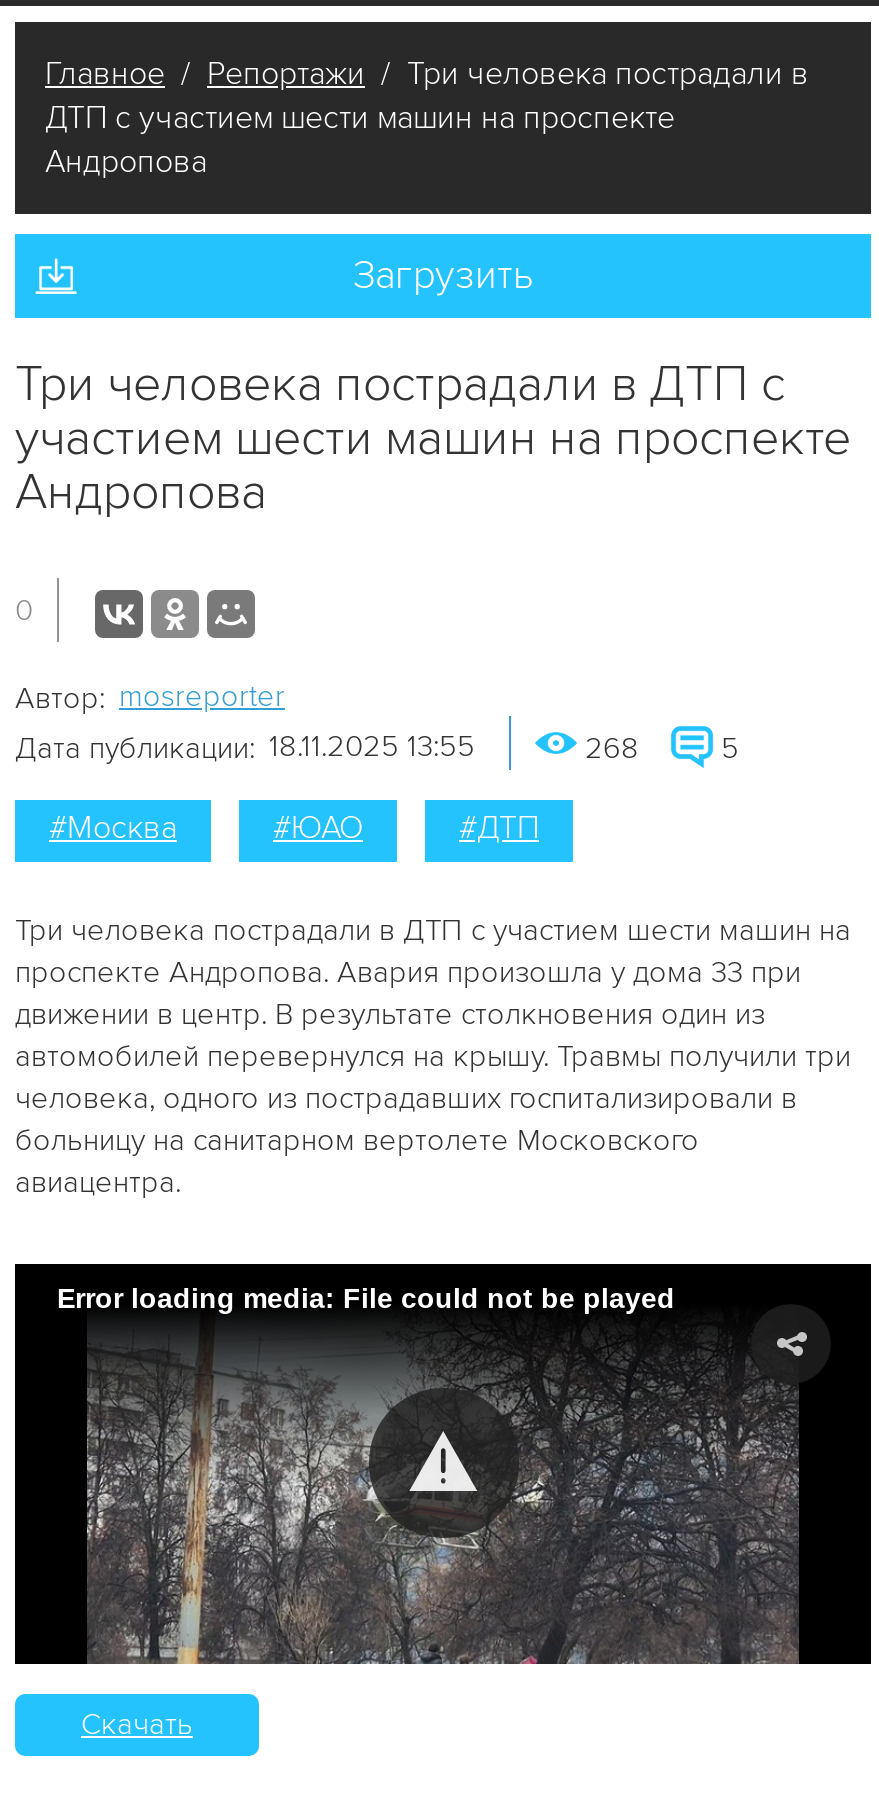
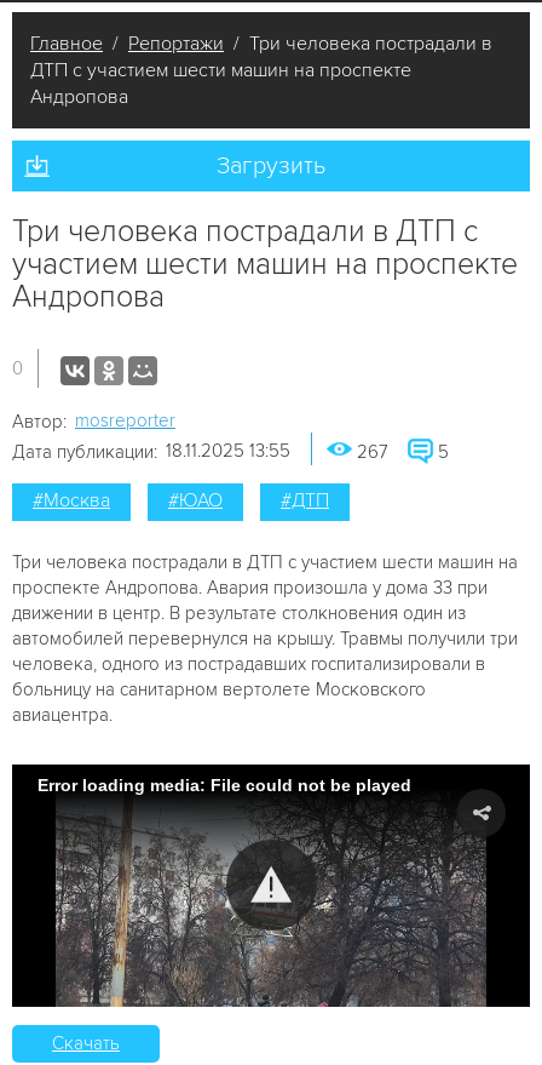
- 268
+ 267
